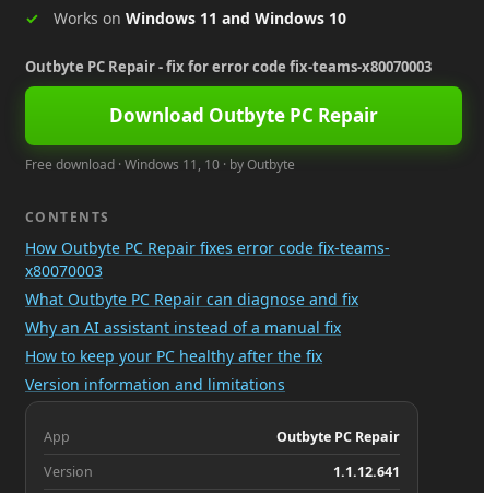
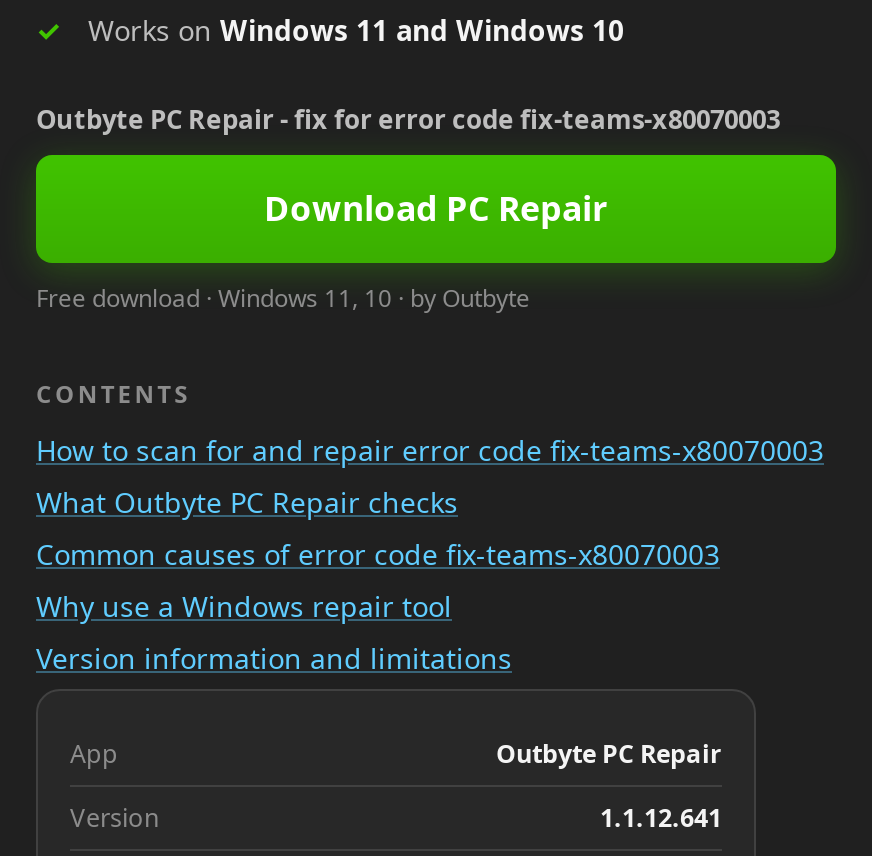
- Download Outbyte PC Repair
+ Download PC Repair

- How Outbyte PC Repair fixes error code fix-teams-
- x80070003
- What Outbyte PC Repair can diagnose and fix
- Why an AI assistant instead of a manual fix
- How to keep your PC healthy after the fix
+ How to scan for and repair error code fix-teams-x80070003
+ What Outbyte PC Repair checks
+ Common causes of error code fix-teams-x80070003
+ Why use a Windows repair tool
